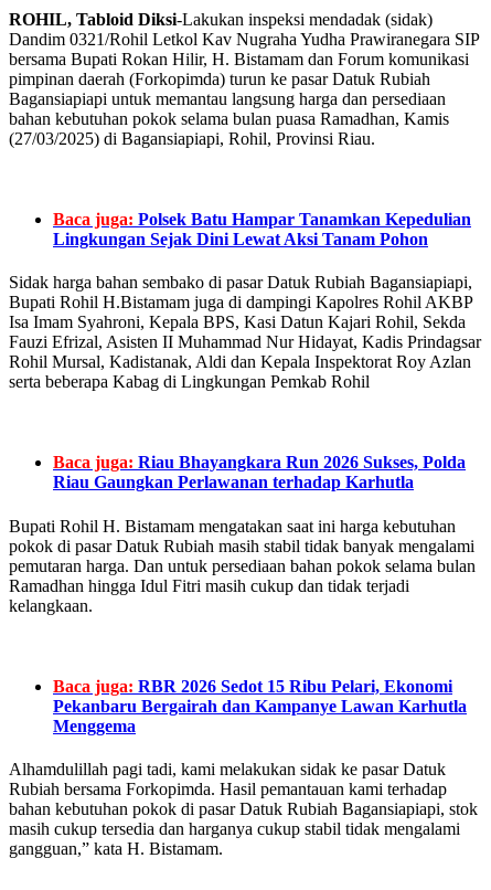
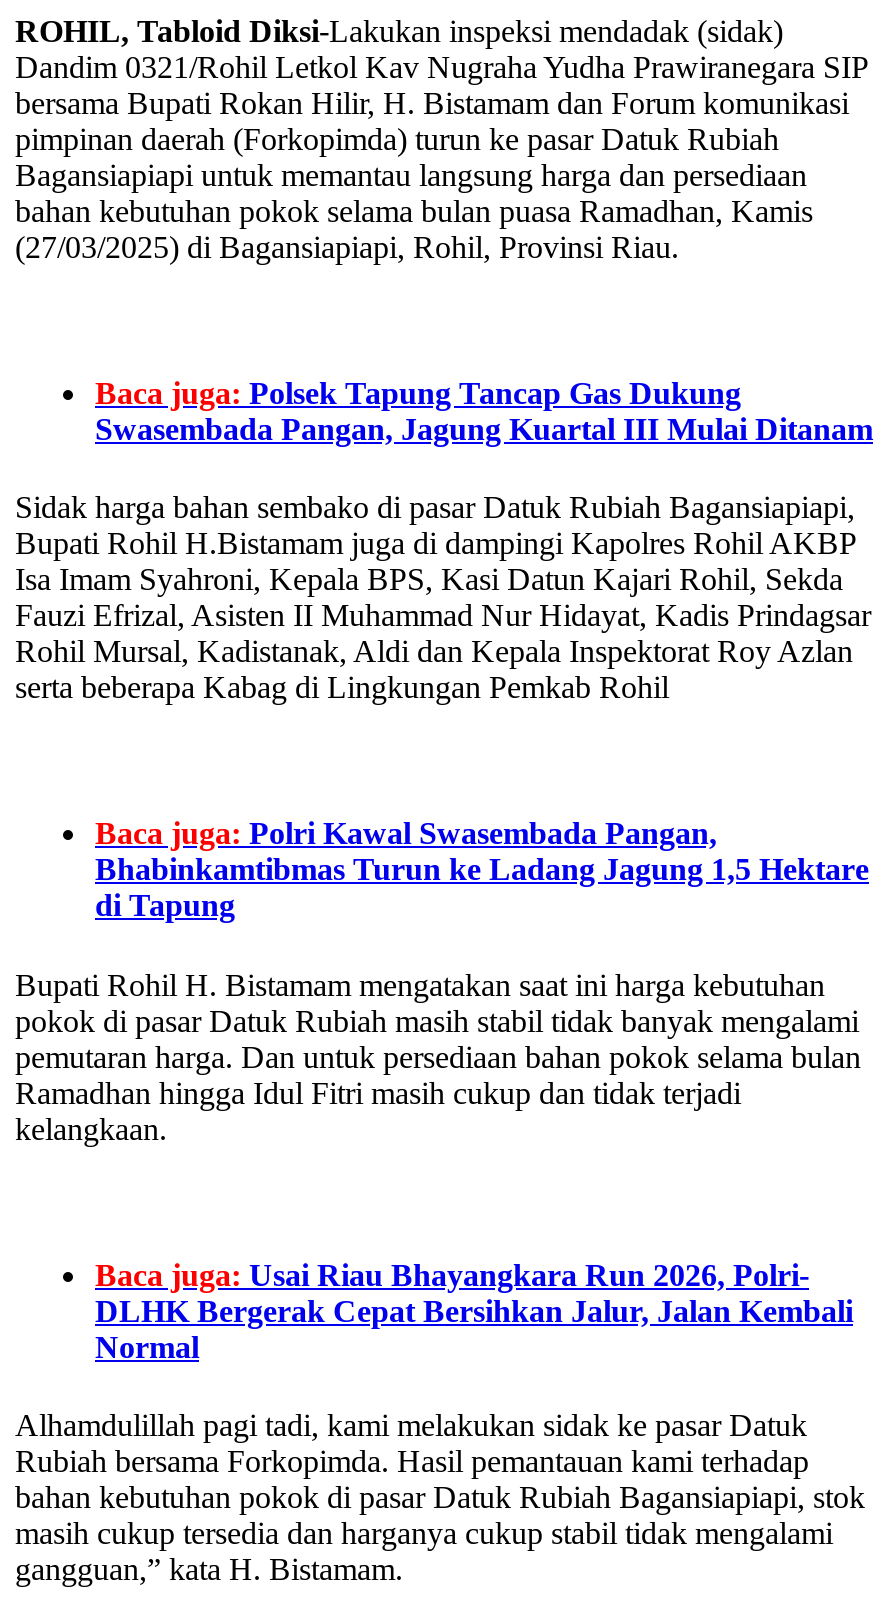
- Baca juga: Polsek Batu Hampar Tanamkan Kepedulian
- Lingkungan Sejak Dini Lewat Aksi Tanam Pohon
+ Baca juga: Polsek Tapung Tancap Gas Dukung
+ Swasembada Pangan, Jagung Kuartal III Mulai Ditanam

- Baca juga: Riau Bhayangkara Run 2026 Sukses, Polda
- Riau Gaungkan Perlawanan terhadap Karhutla
+ Baca juga: Polri Kawal Swasembada Pangan,
+ Bhabinkamtibmas Turun ke Ladang Jagung 1,5 Hektare
+ di Tapung

- Baca juga: RBR 2026 Sedot 15 Ribu Pelari, Ekonomi
- Pekanbaru Bergairah dan Kampanye Lawan Karhutla
- Menggema
+ Baca juga: Usai Riau Bhayangkara Run 2026, Polri-
+ DLHK Bergerak Cepat Bersihkan Jalur, Jalan Kembali
+ Normal
